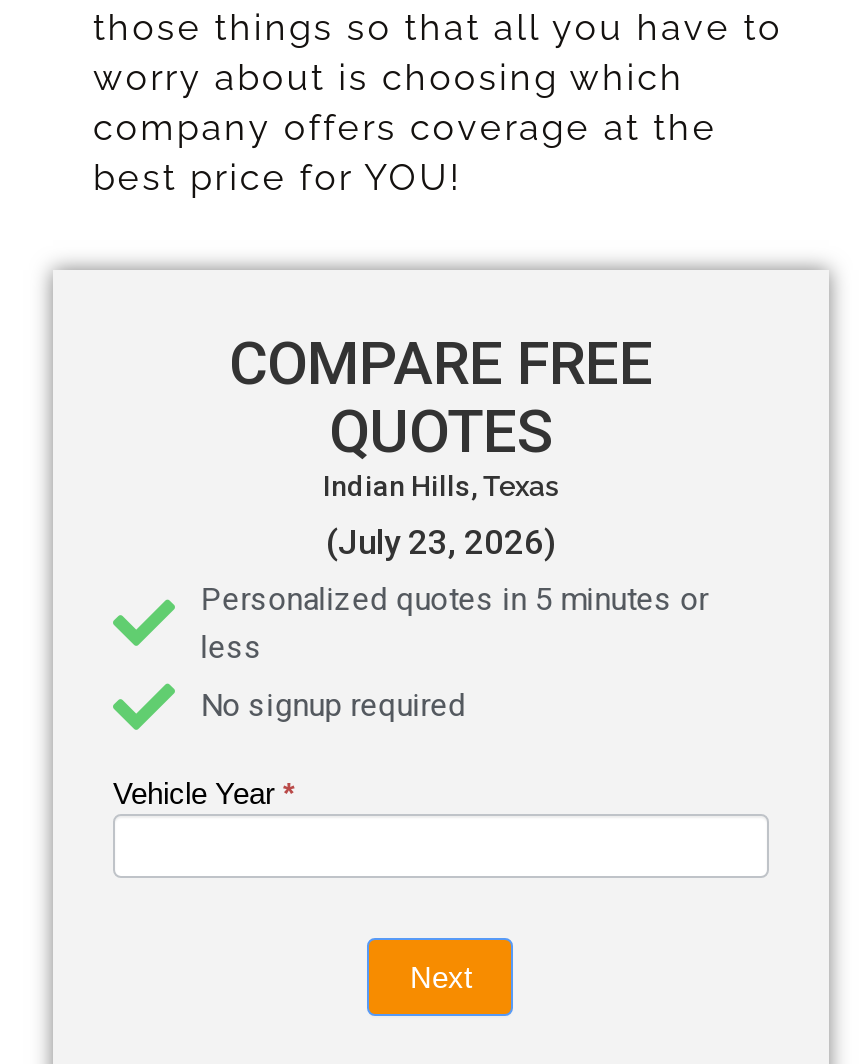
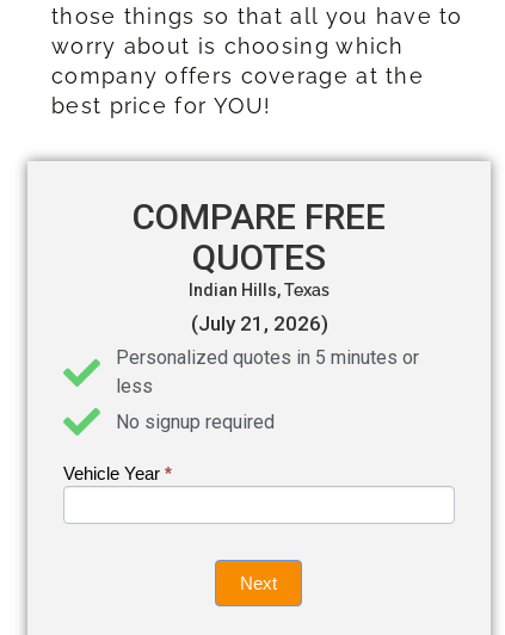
- (July 23, 2026)
+ (July 21, 2026)
